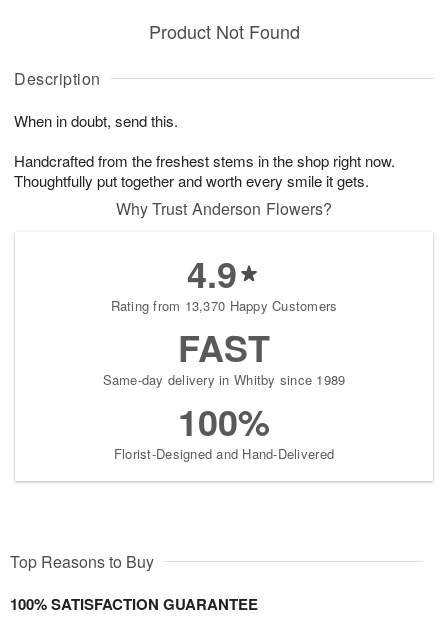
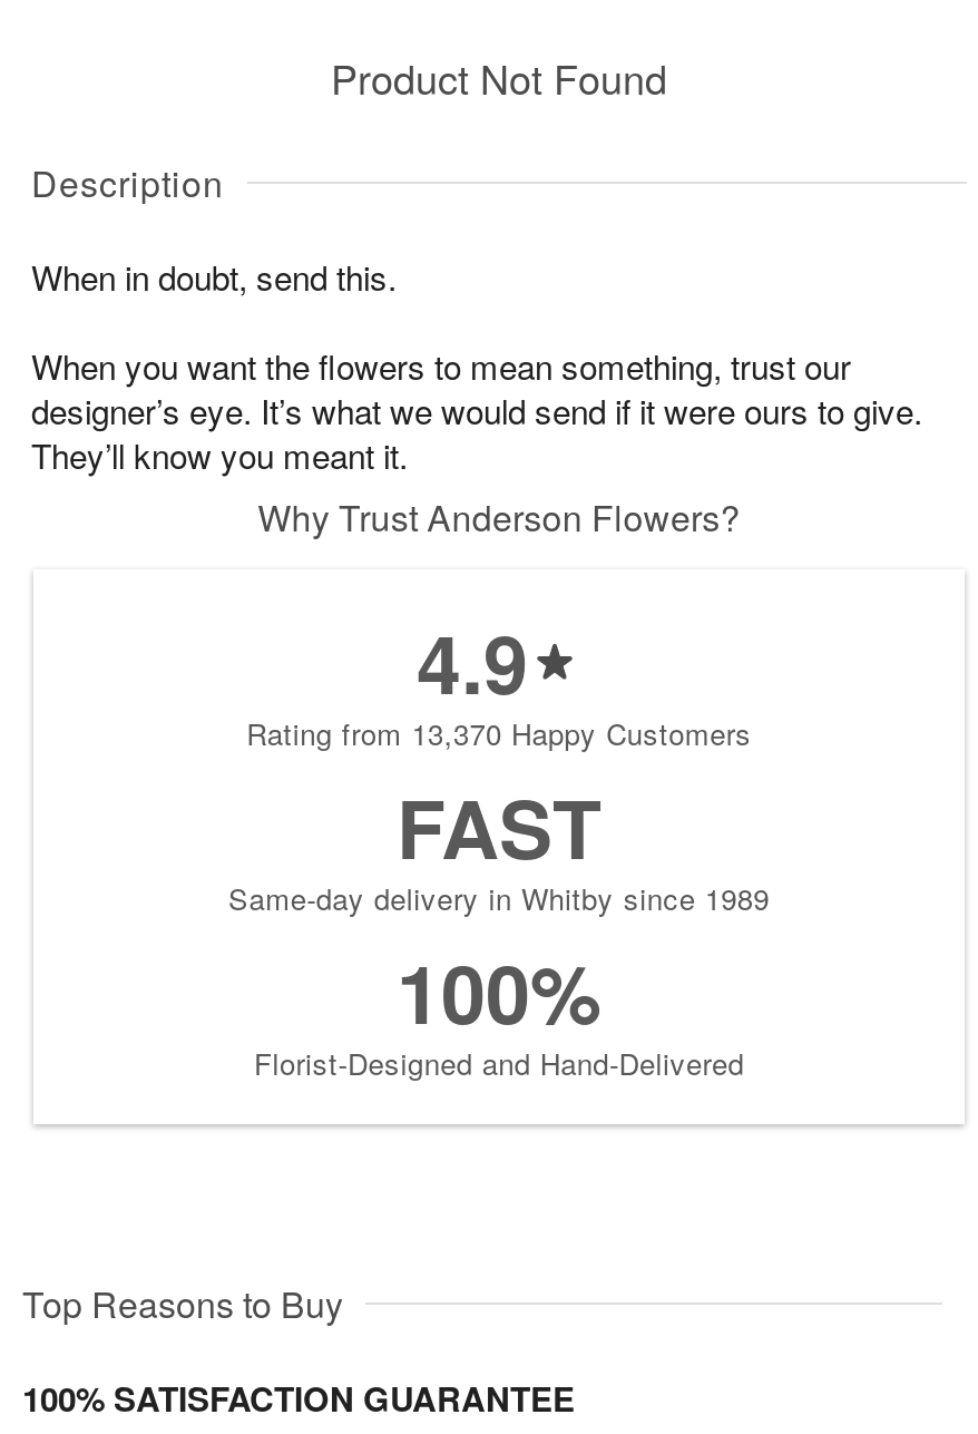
- Handcrafted from the freshest stems in the shop right now.
- Thoughtfully put together and worth every smile it gets.
+ When you want the flowers to mean something, trust our
+ designer’s eye. It’s what we would send if it were ours to give.
+ They’ll know you meant it.
